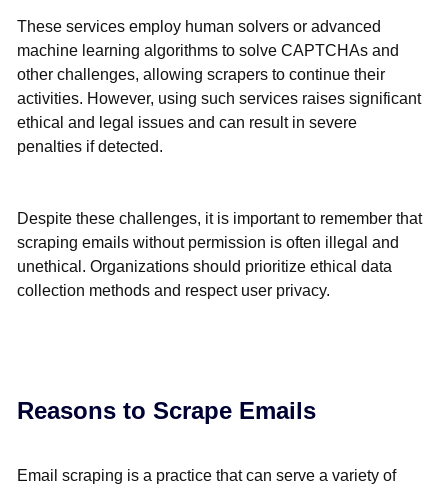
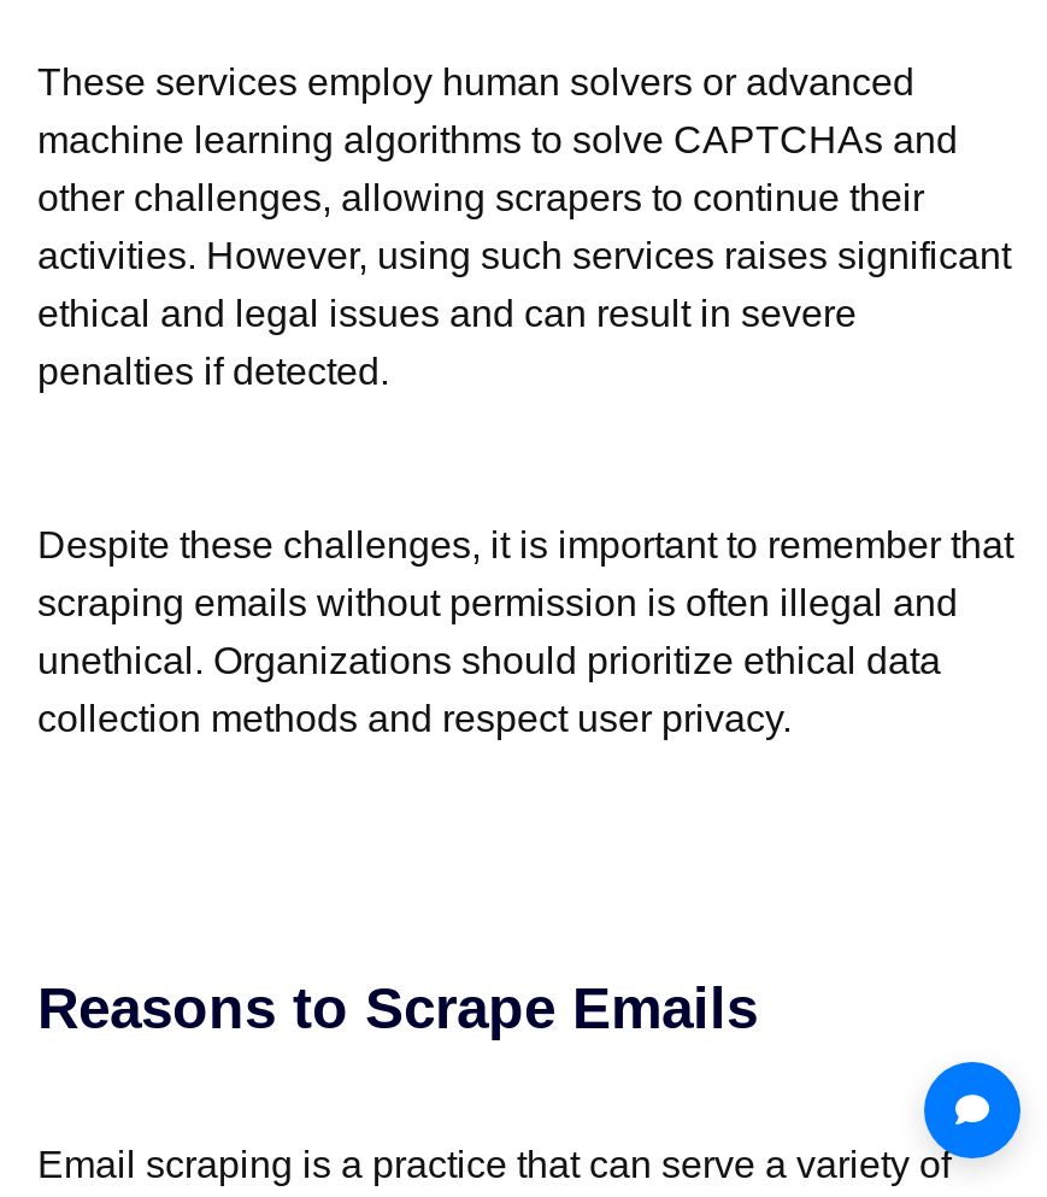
+ [image]
